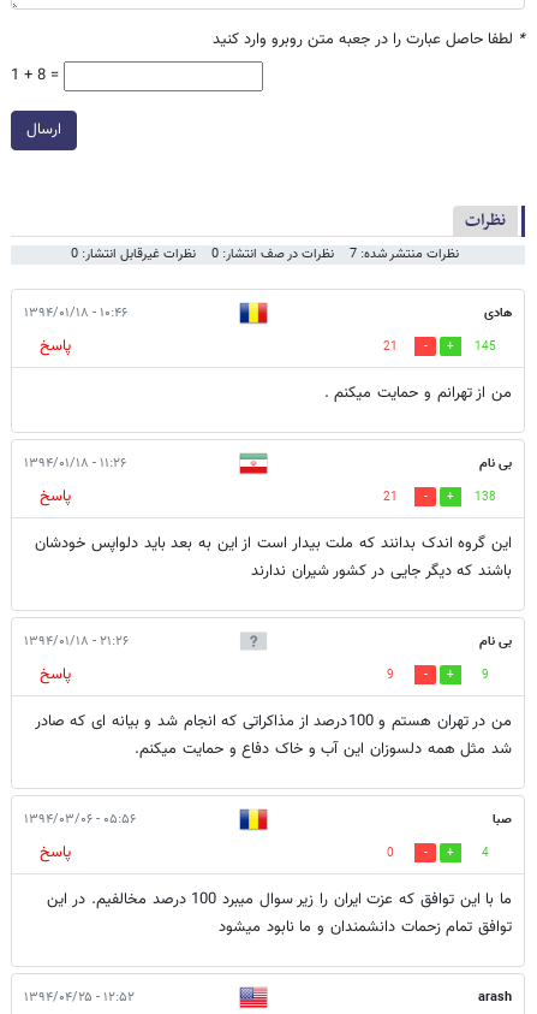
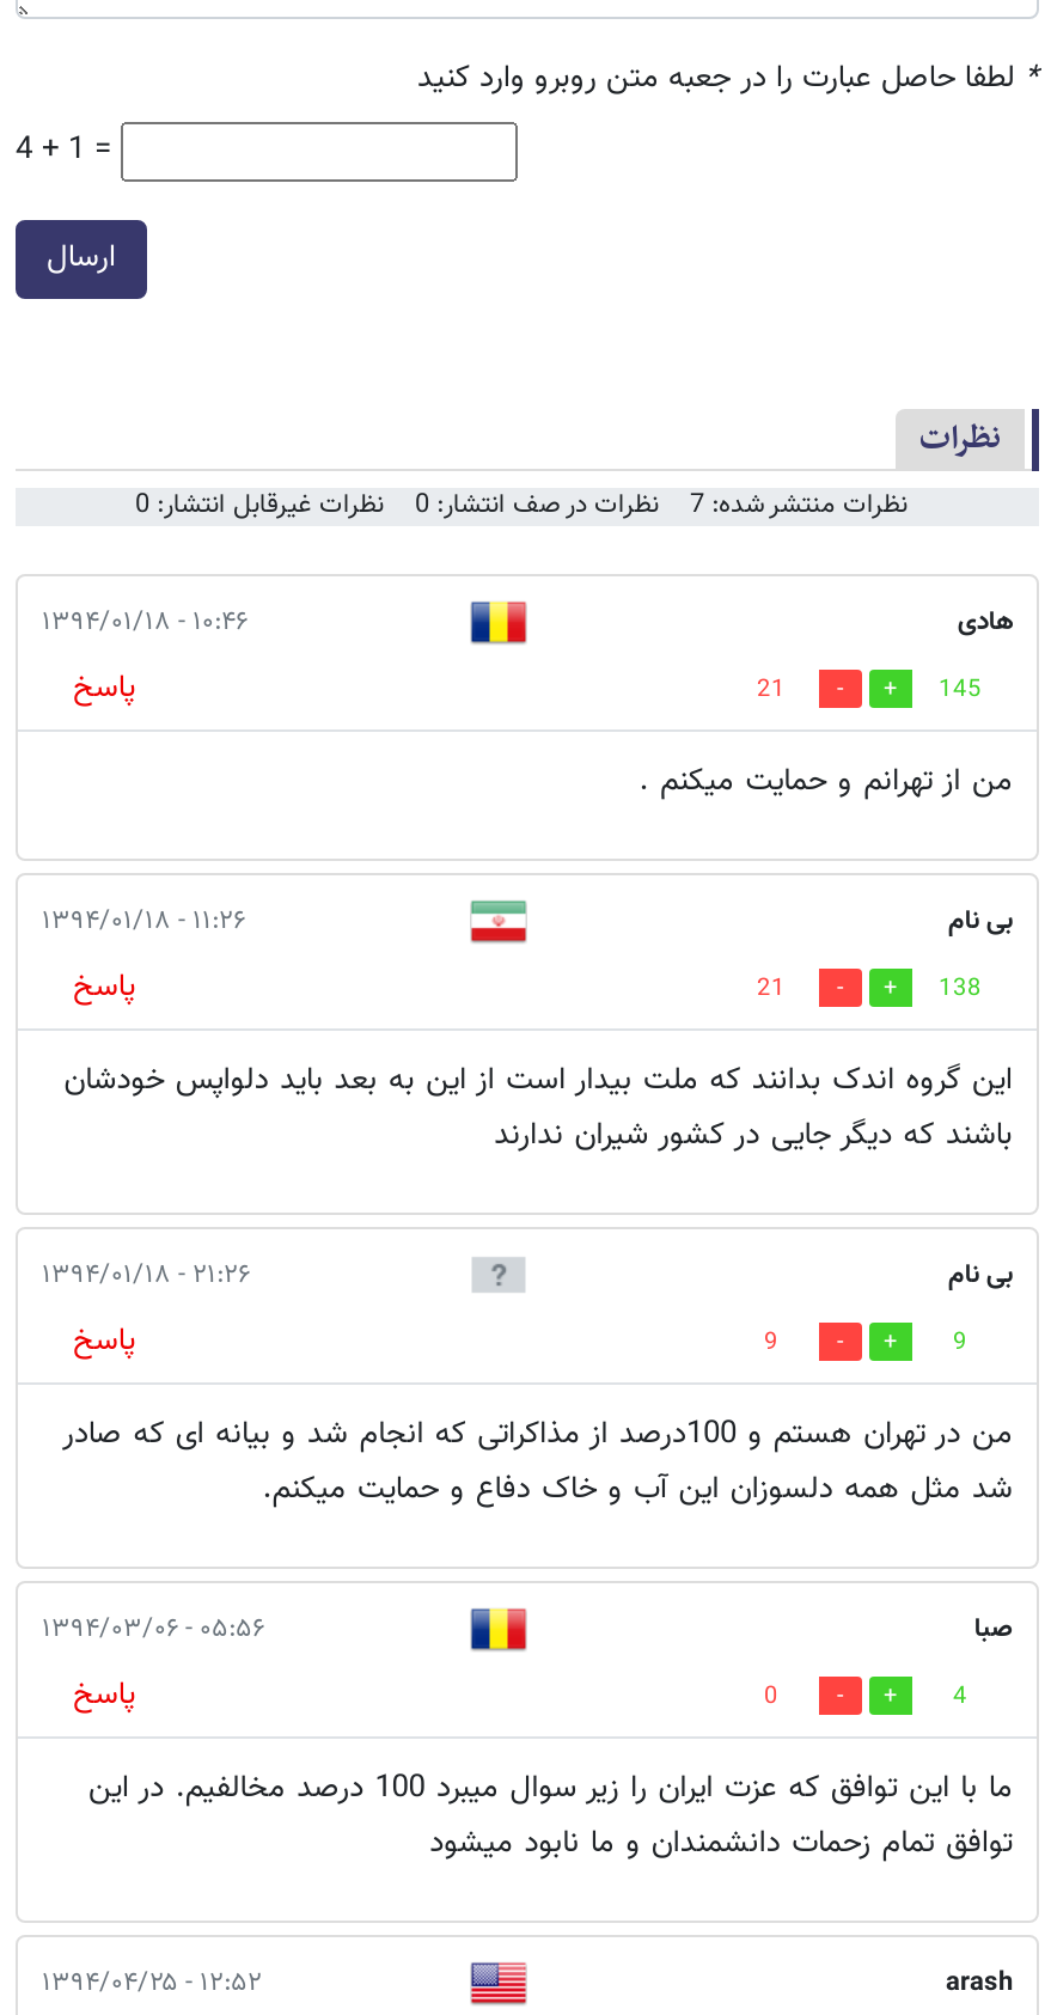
- 1 + 8 =
+ 4 + 1 =
